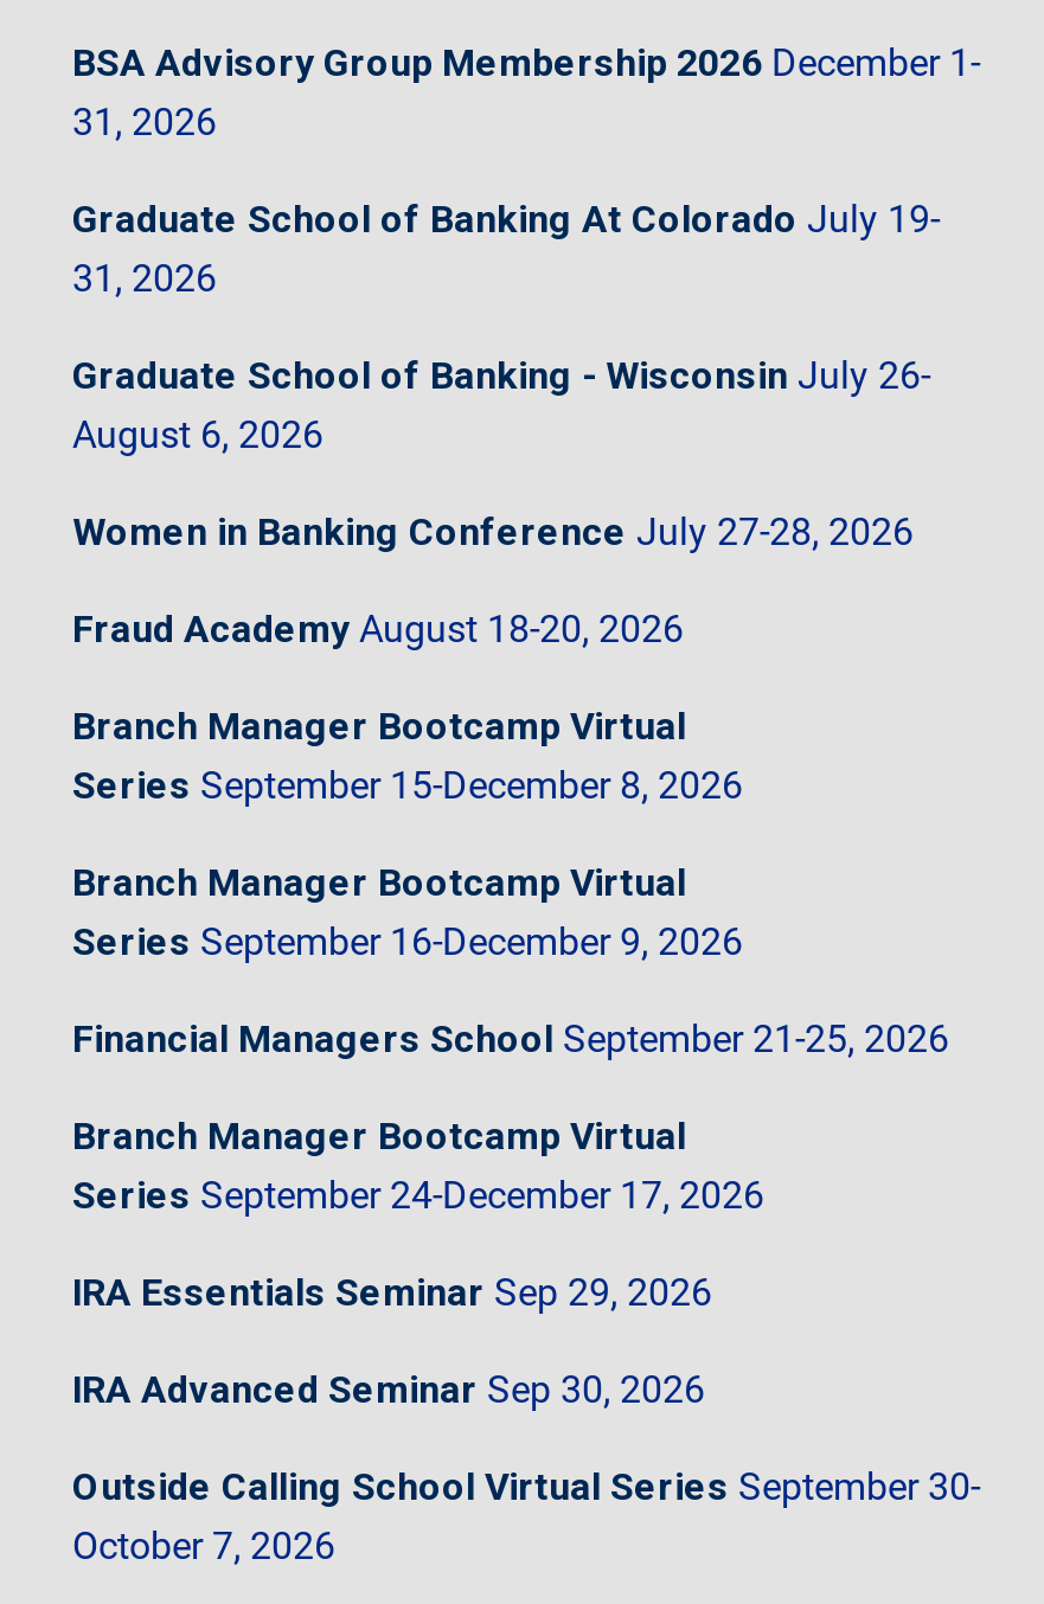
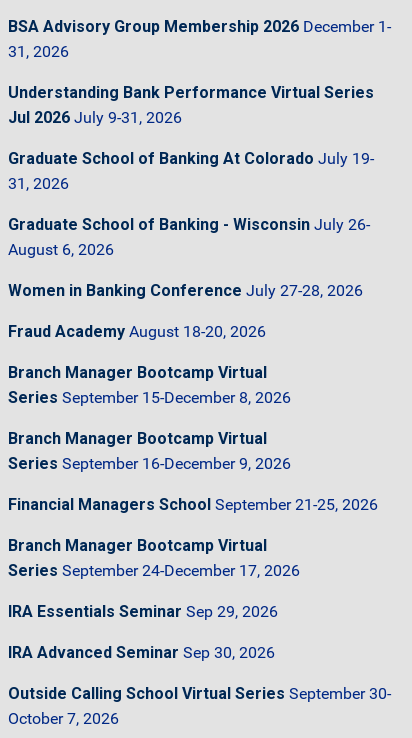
+ Understanding Bank Performance Virtual Series
+ Jul 2026 July 9-31, 2026
